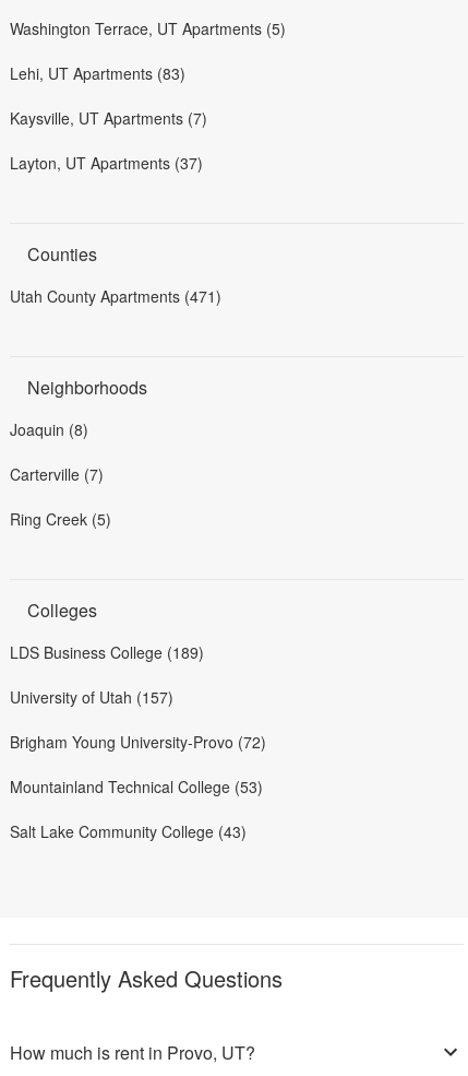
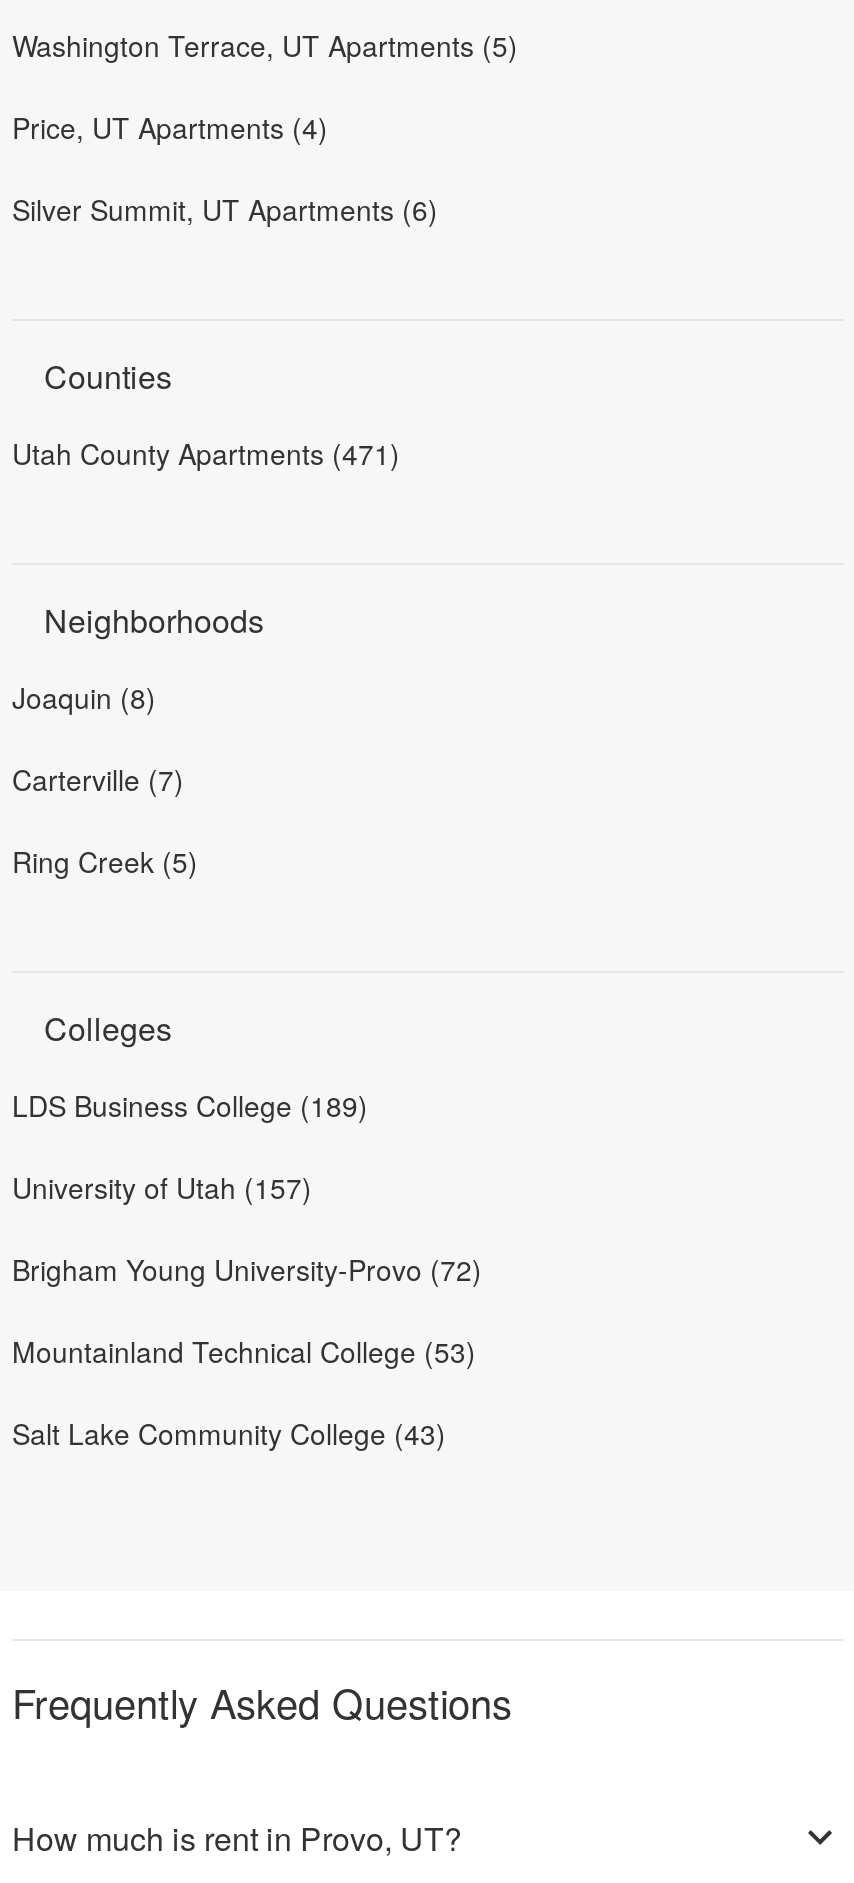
- Lehi, UT Apartments (83)
- Kaysville, UT Apartments (7)
- Layton, UT Apartments (37)
+ Price, UT Apartments (4)
+ Silver Summit, UT Apartments (6)
